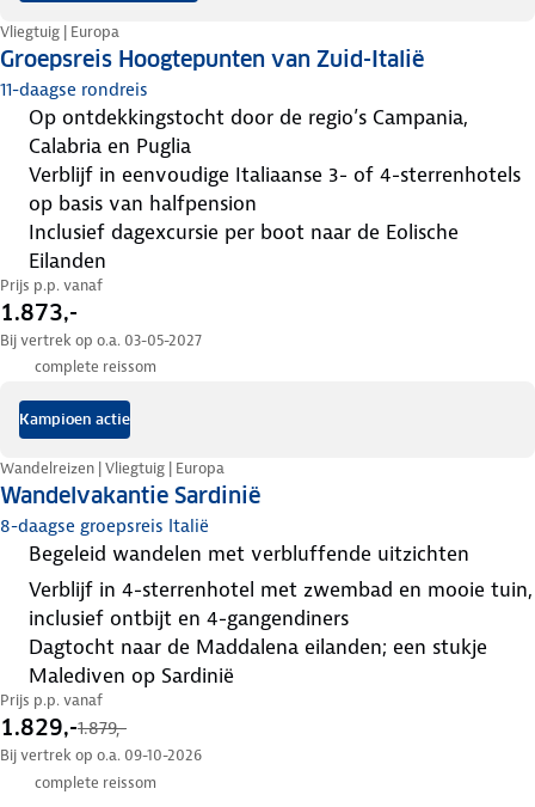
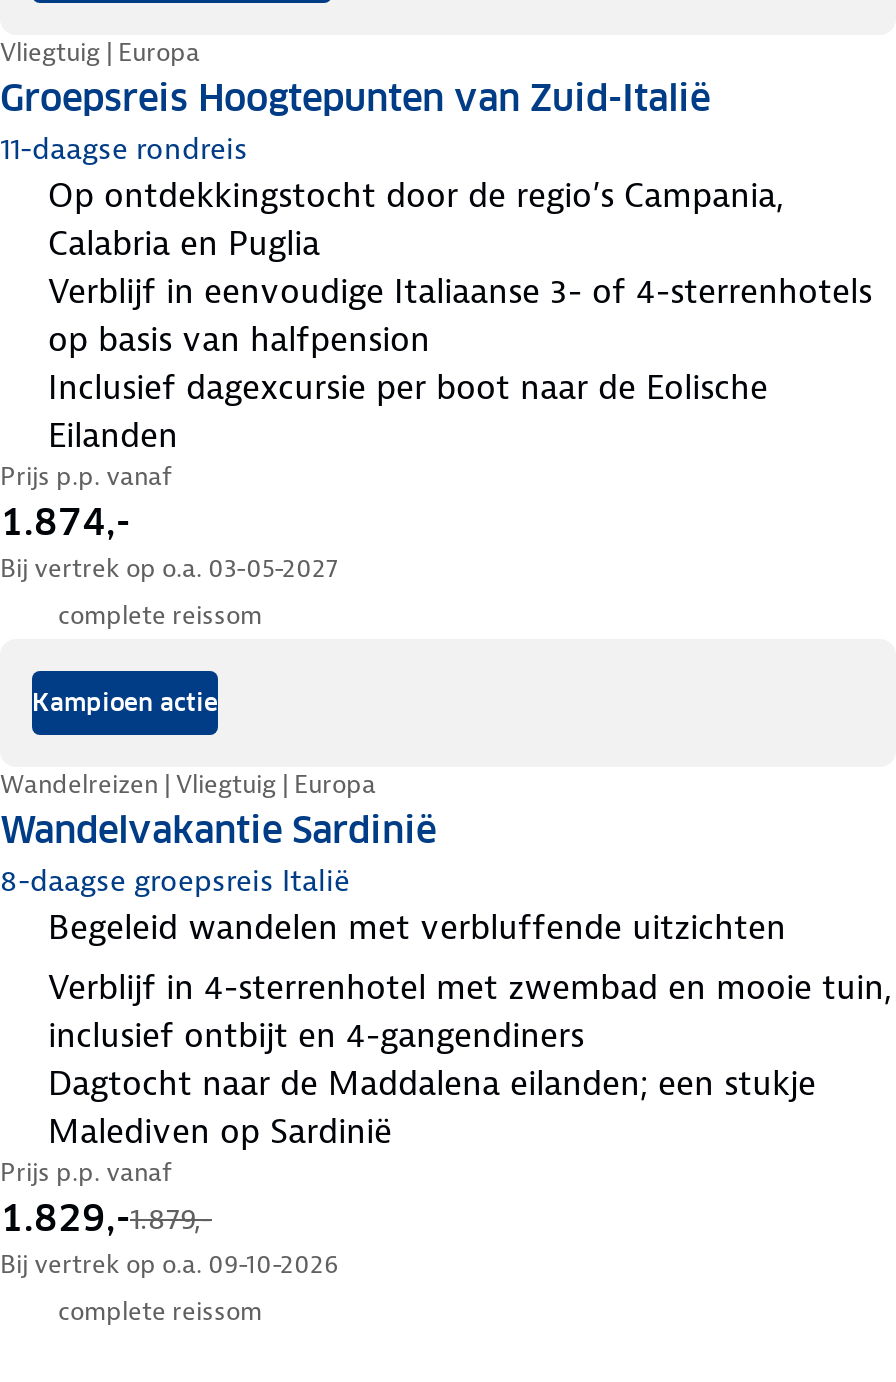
- 1.873,-
+ 1.874,-
